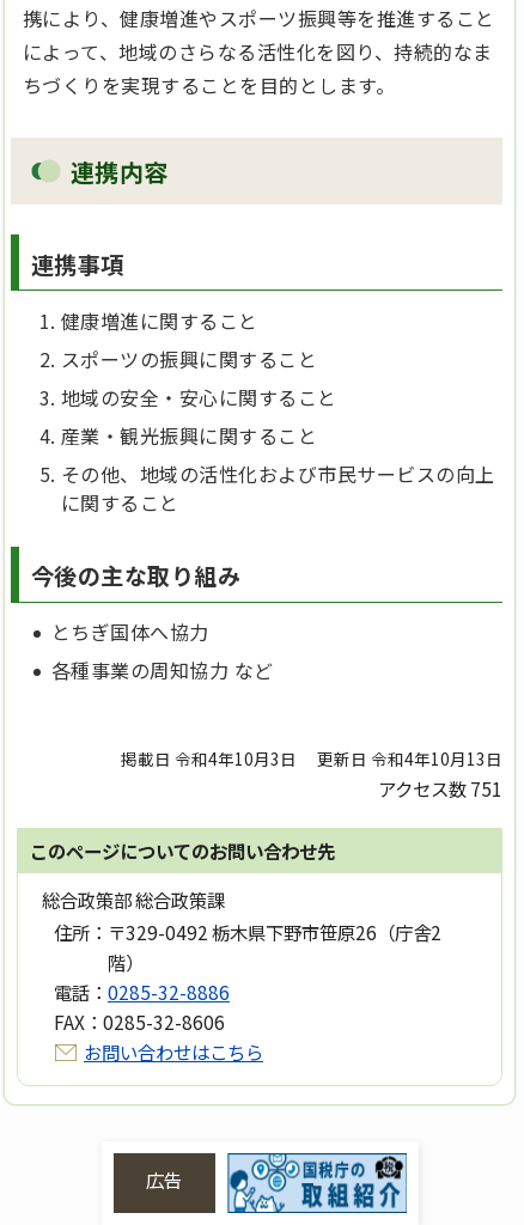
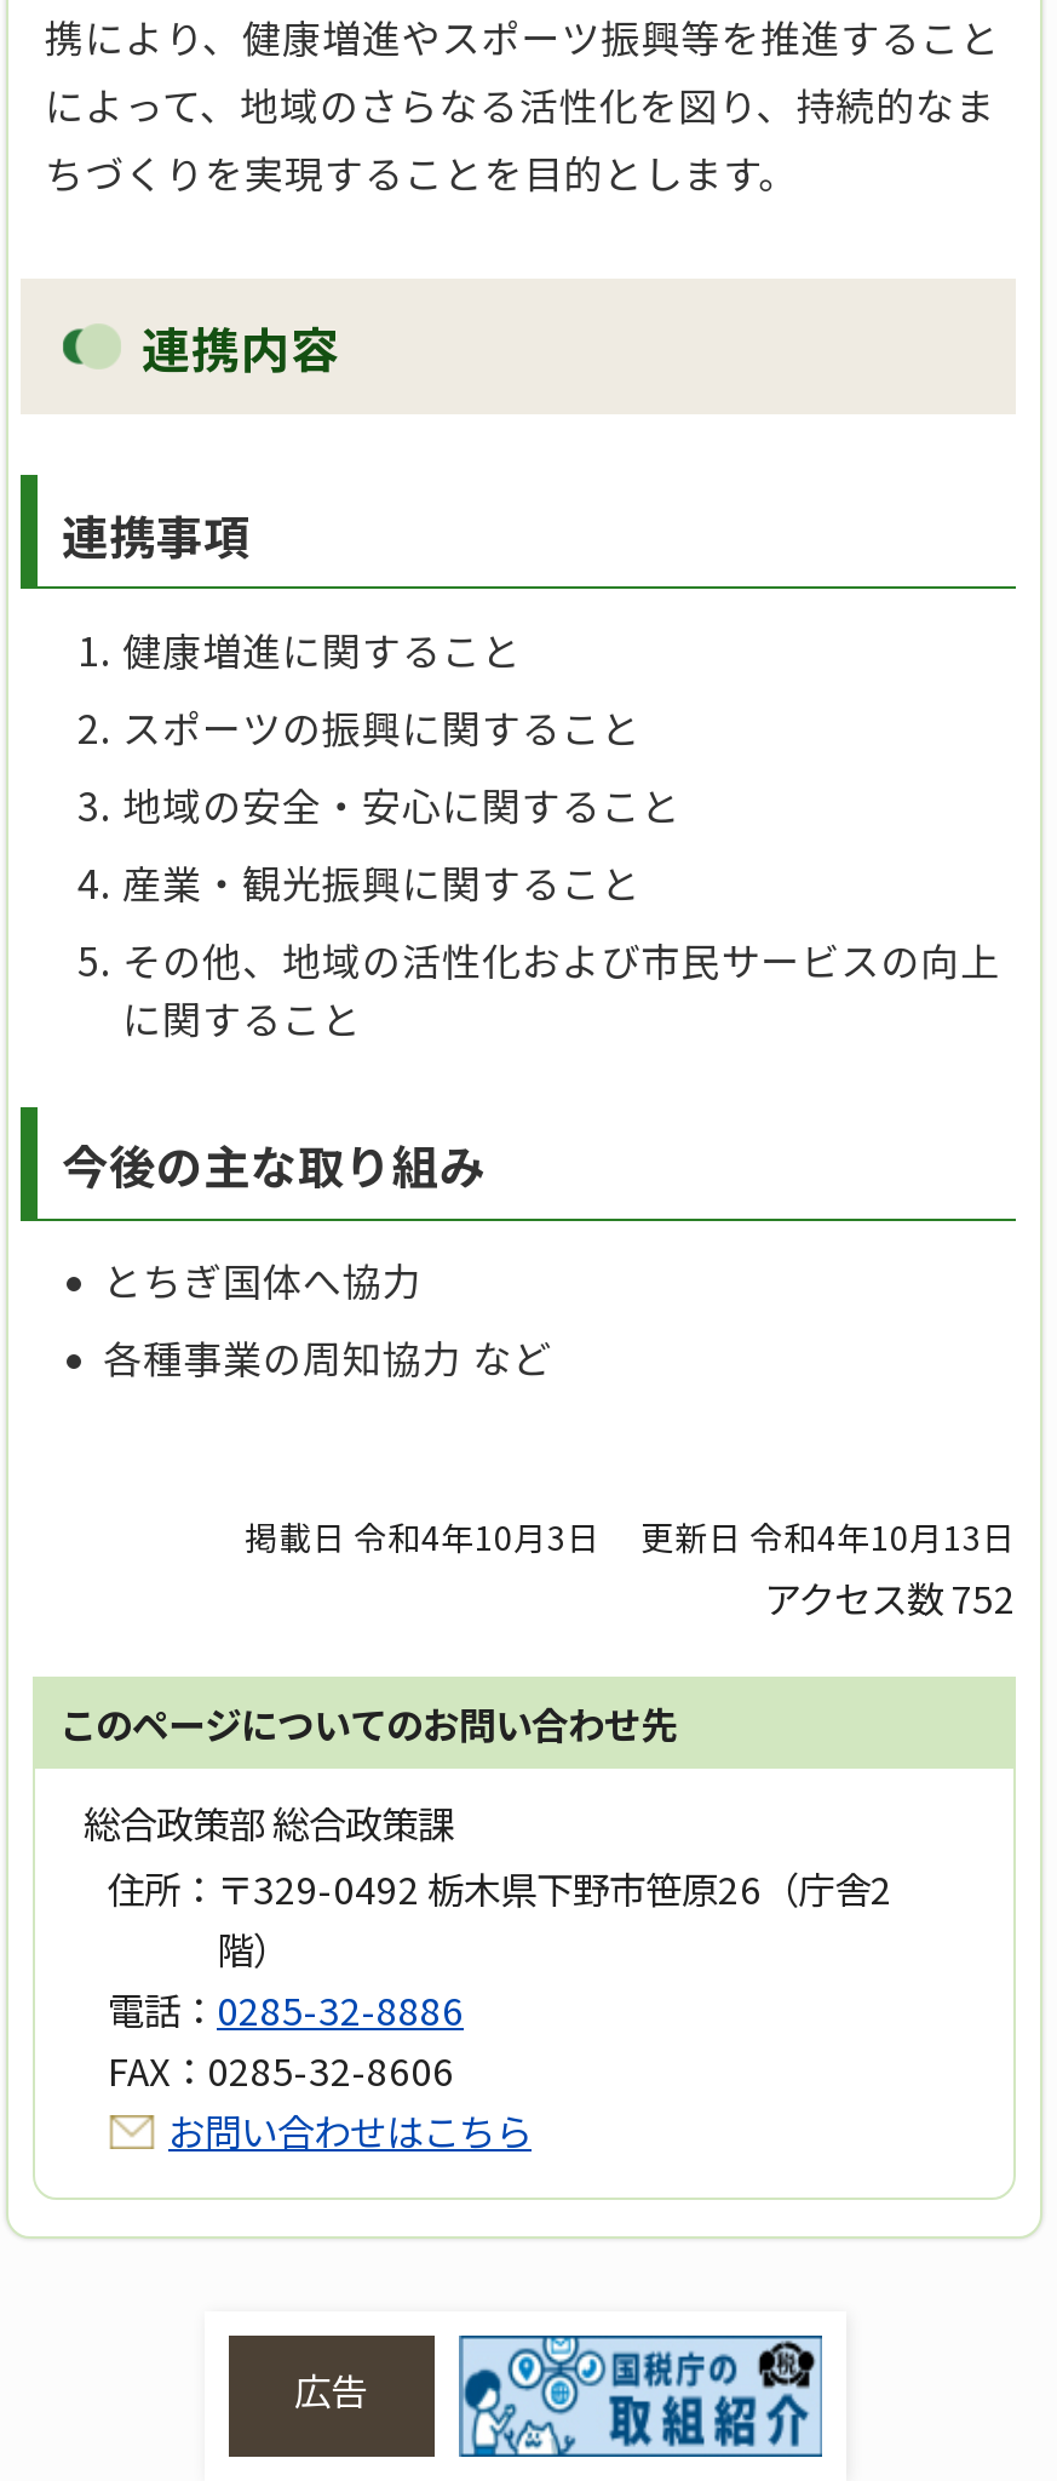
- アクセス数751
+ アクセス数752
